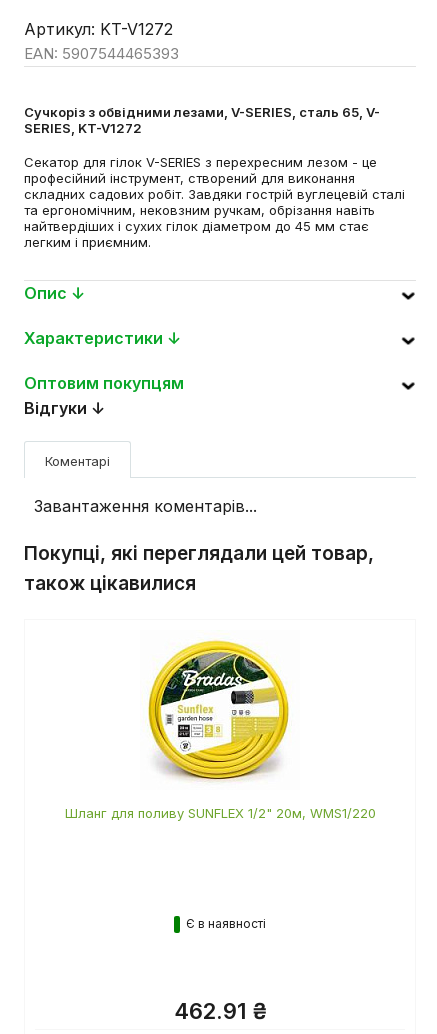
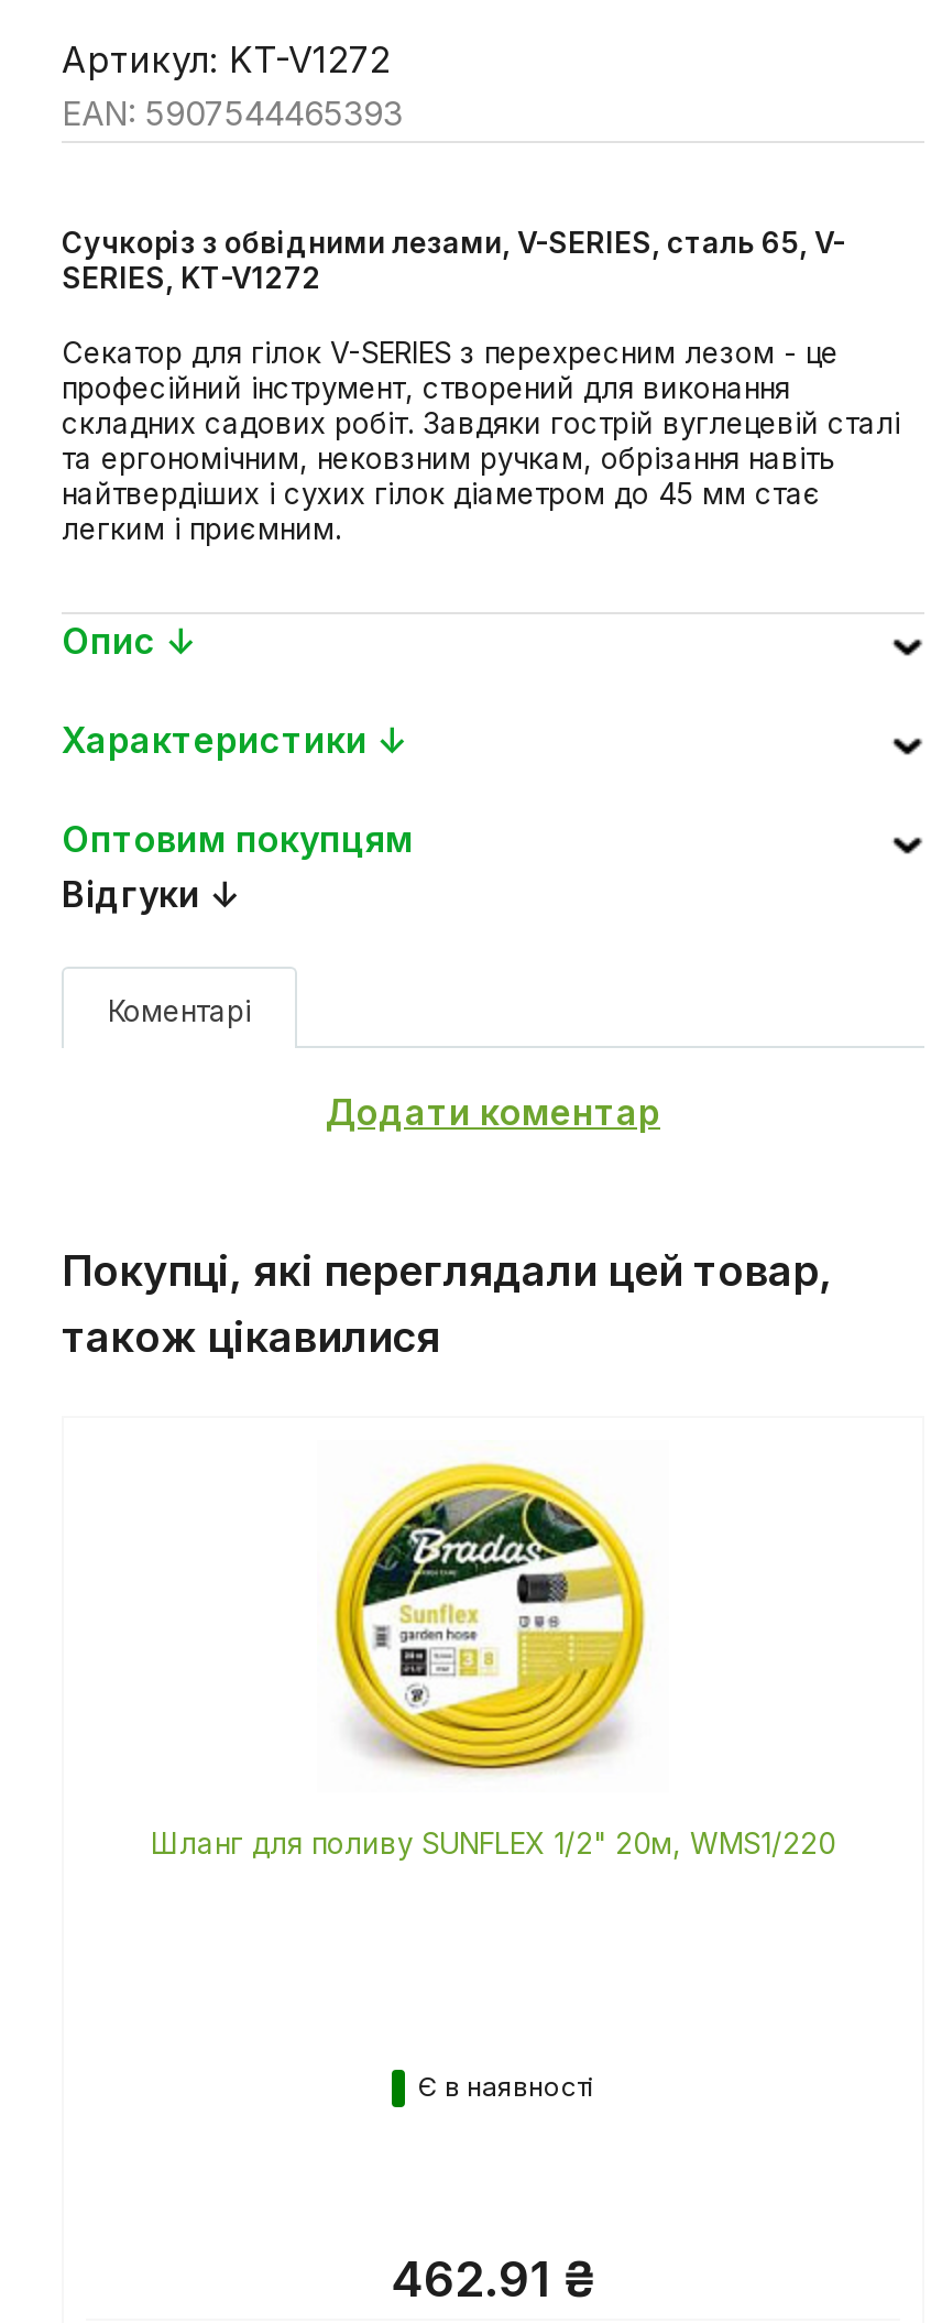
- Завантаження коментарів...
+ Додати коментар
